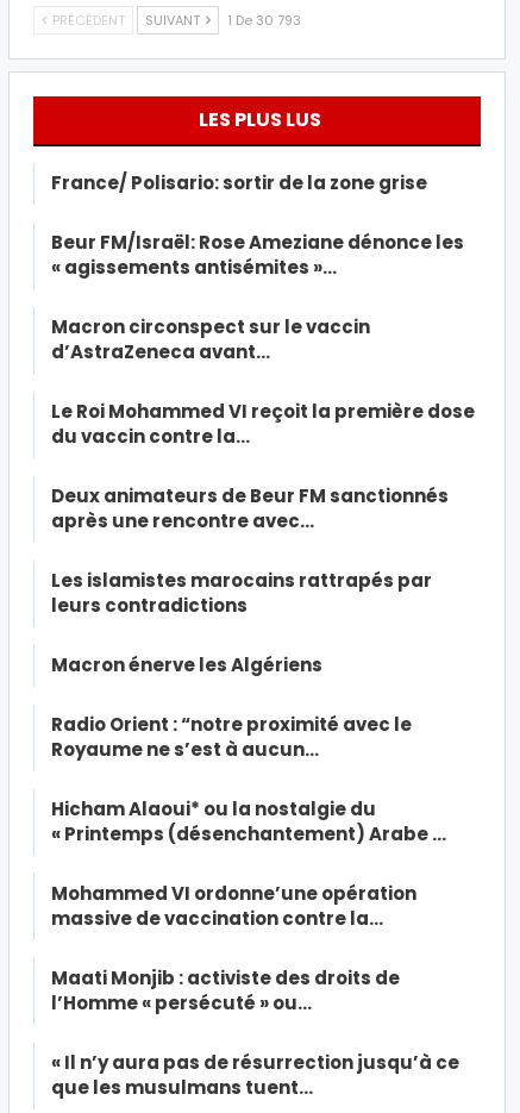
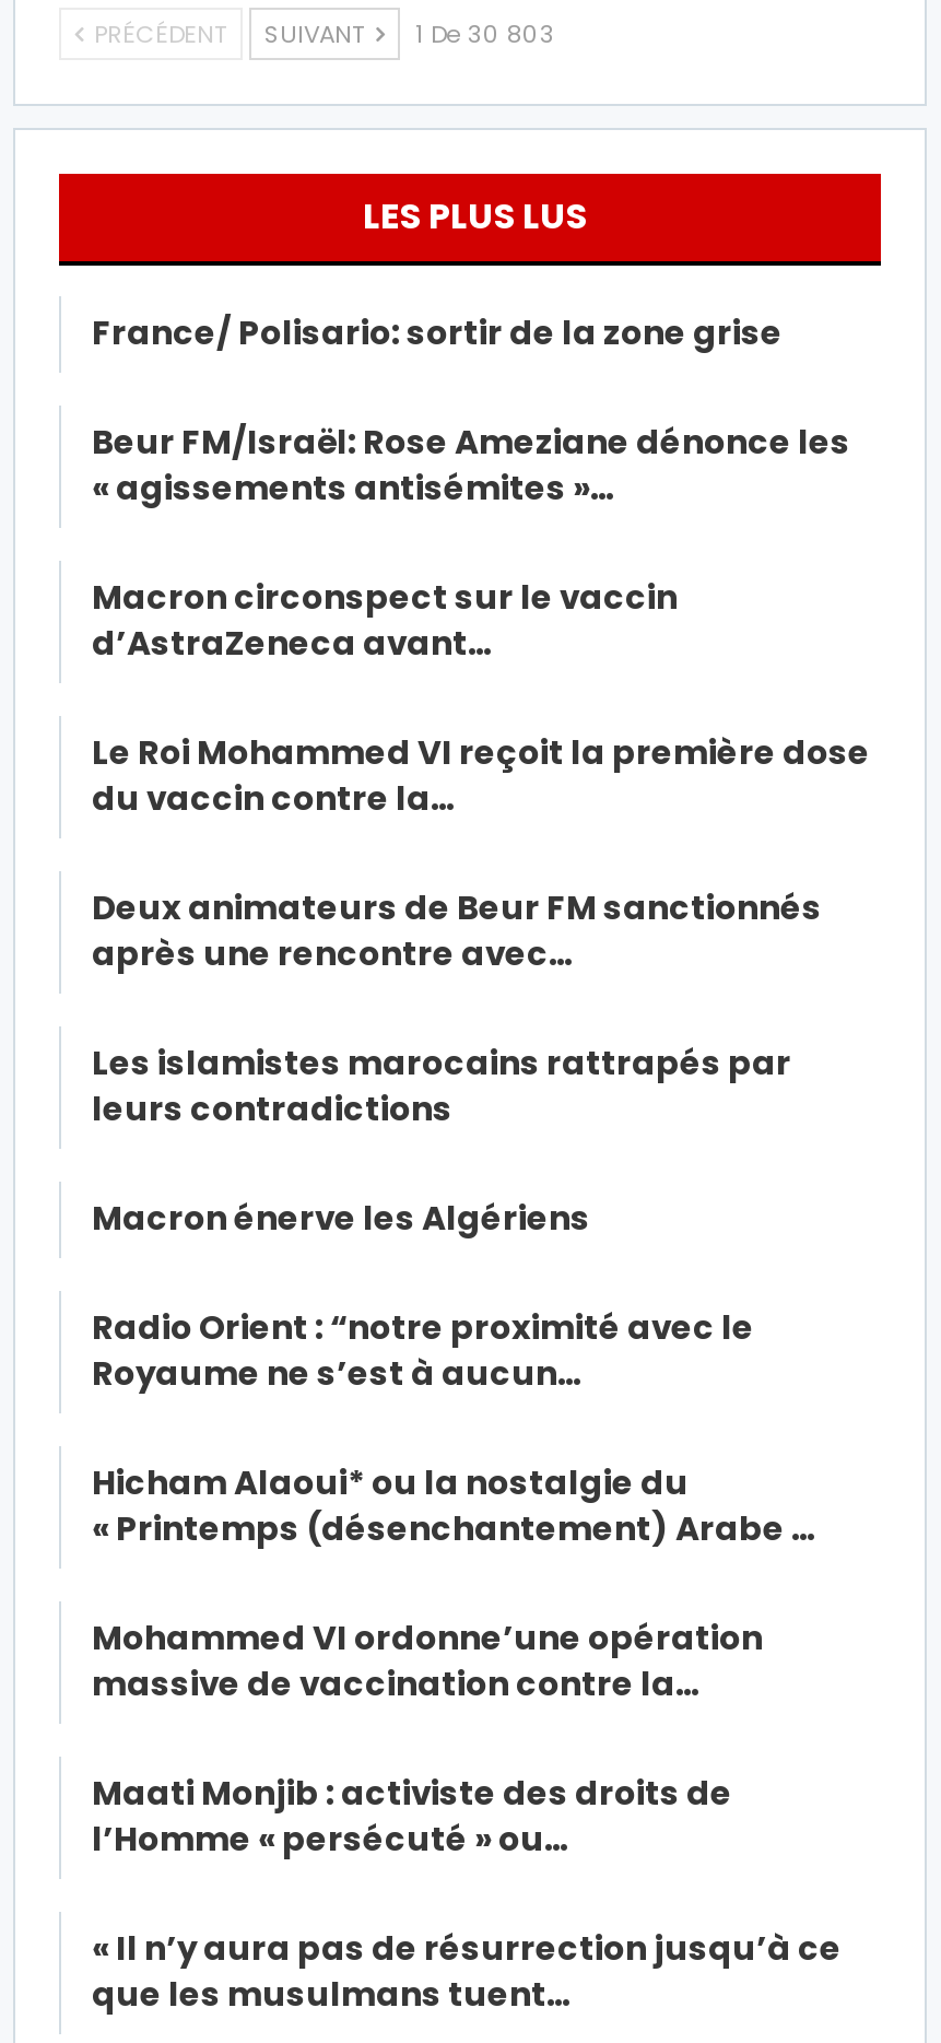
- PRÉCÉDENT SUIVANT 1 De 30 793
+ PRÉCÉDENT SUIVANT 1 De 30 803
